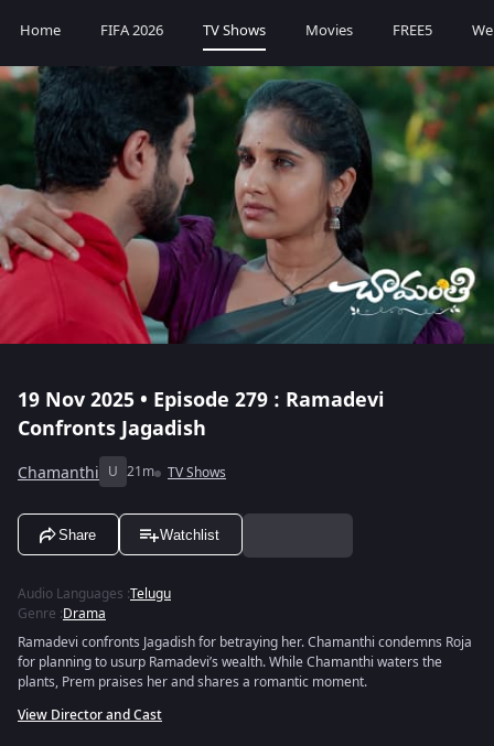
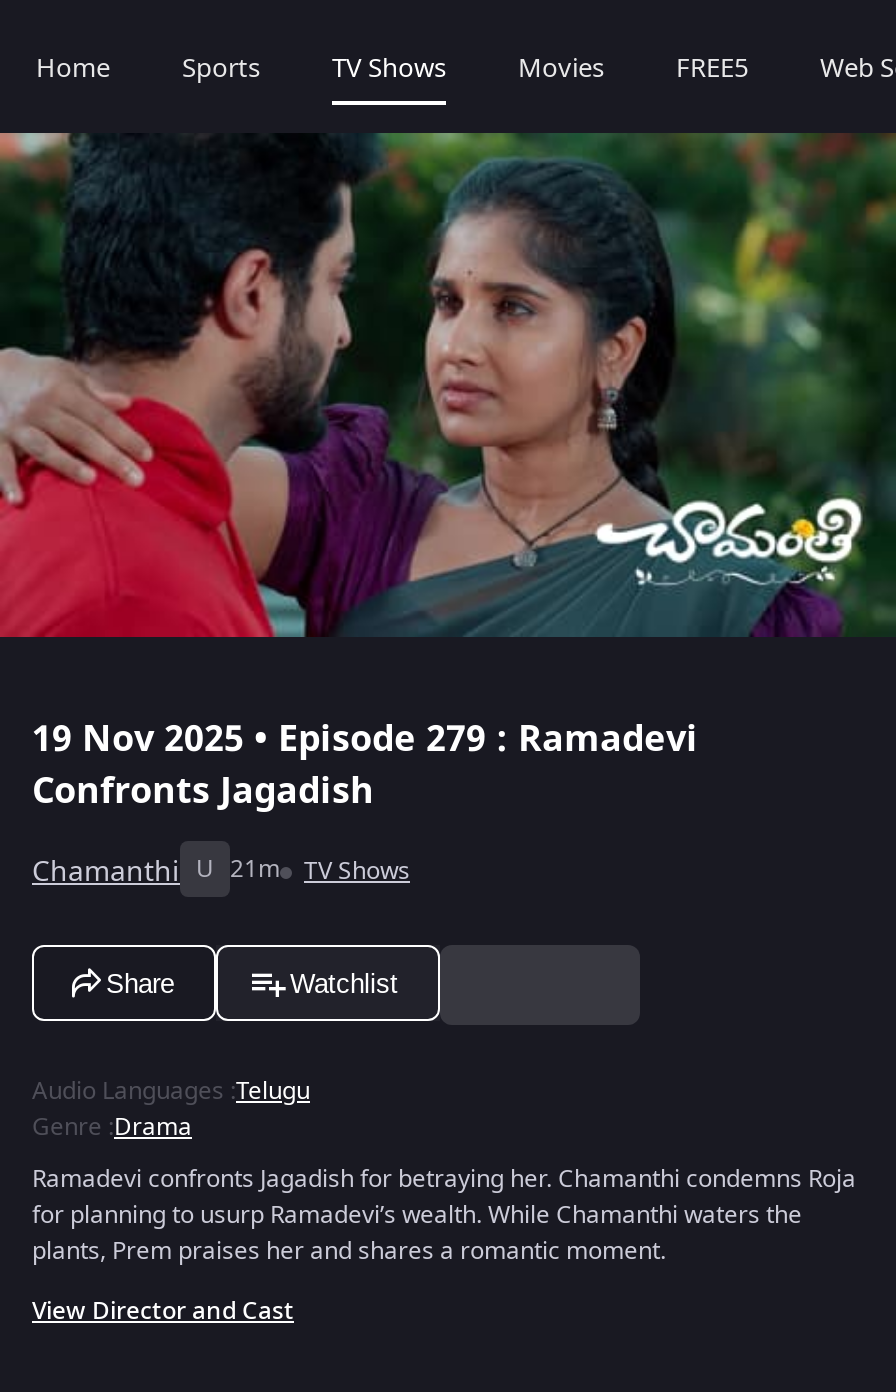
- FIFA 2026
+ Sports
